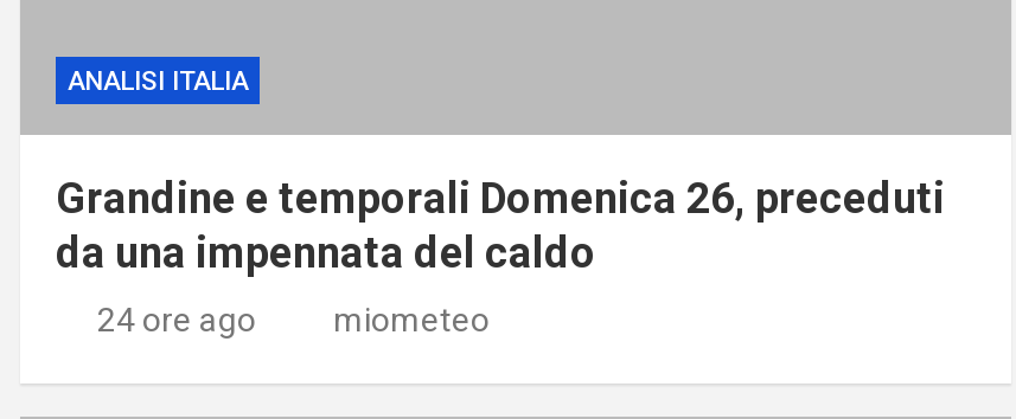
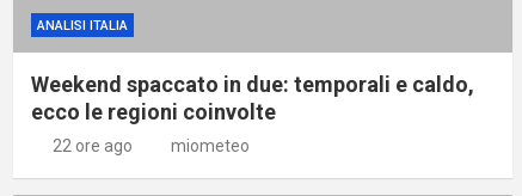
- Grandine e temporali Domenica 26, preceduti
- da una impennata del caldo
+ Weekend spaccato in due: temporali e caldo,
+ ecco le regioni coinvolte

- 24 ore ago
+ 22 ore ago
